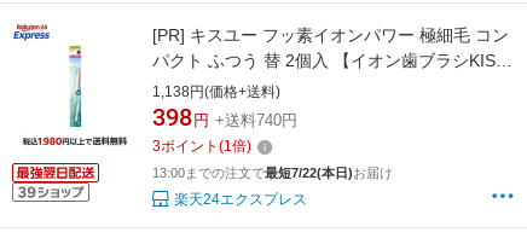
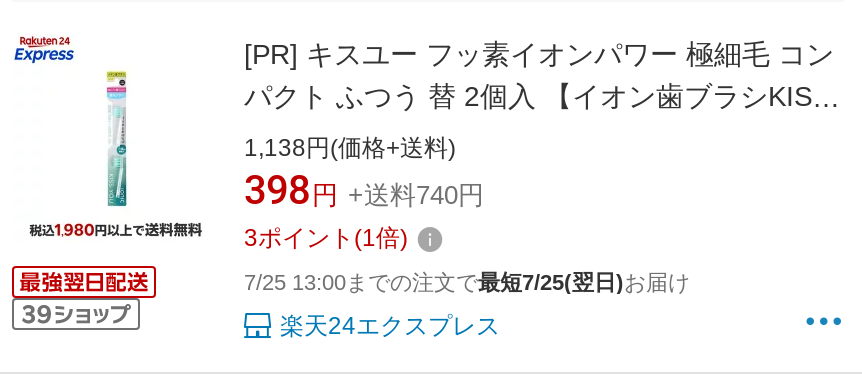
- 13:00までの注文で最短7/22(本日)お届け
+ 7/25 13:00までの注文で最短7/25(翌日)お届け
